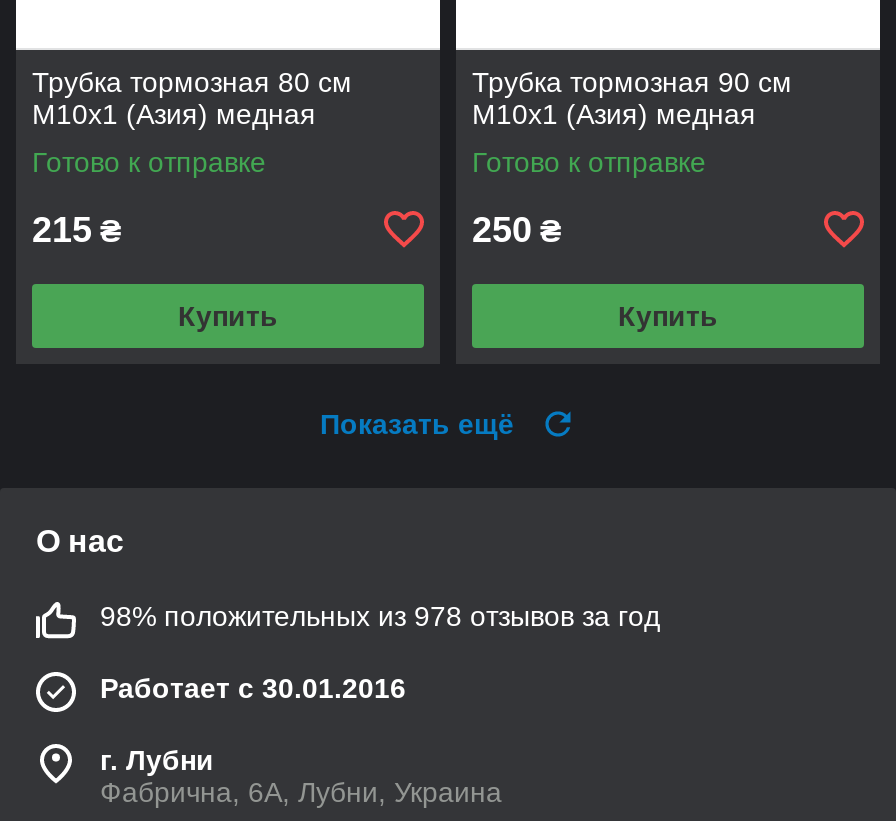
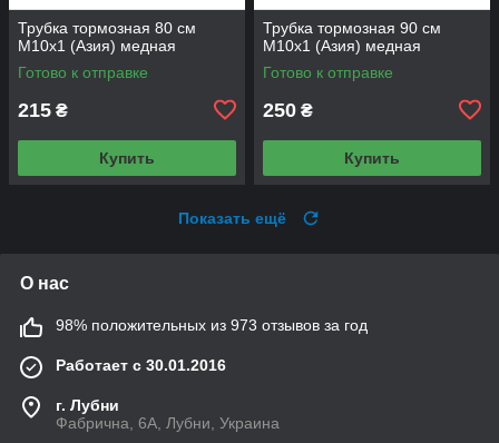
- 98% положительных из 978 отзывов за год
+ 98% положительных из 973 отзывов за год
